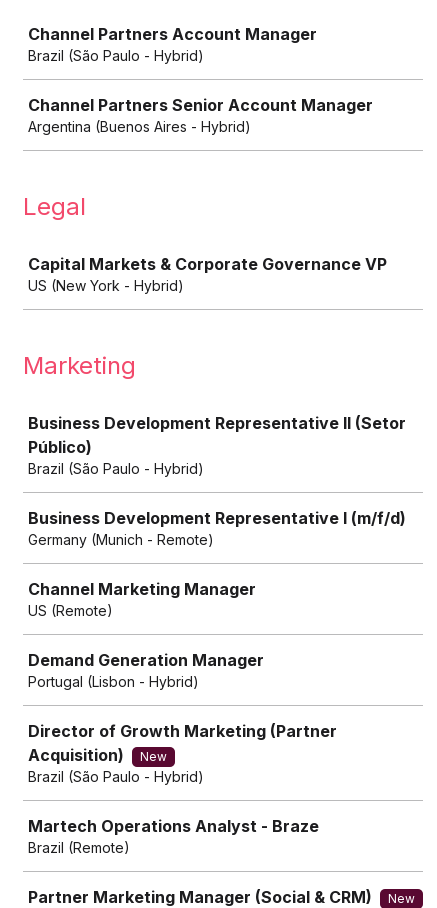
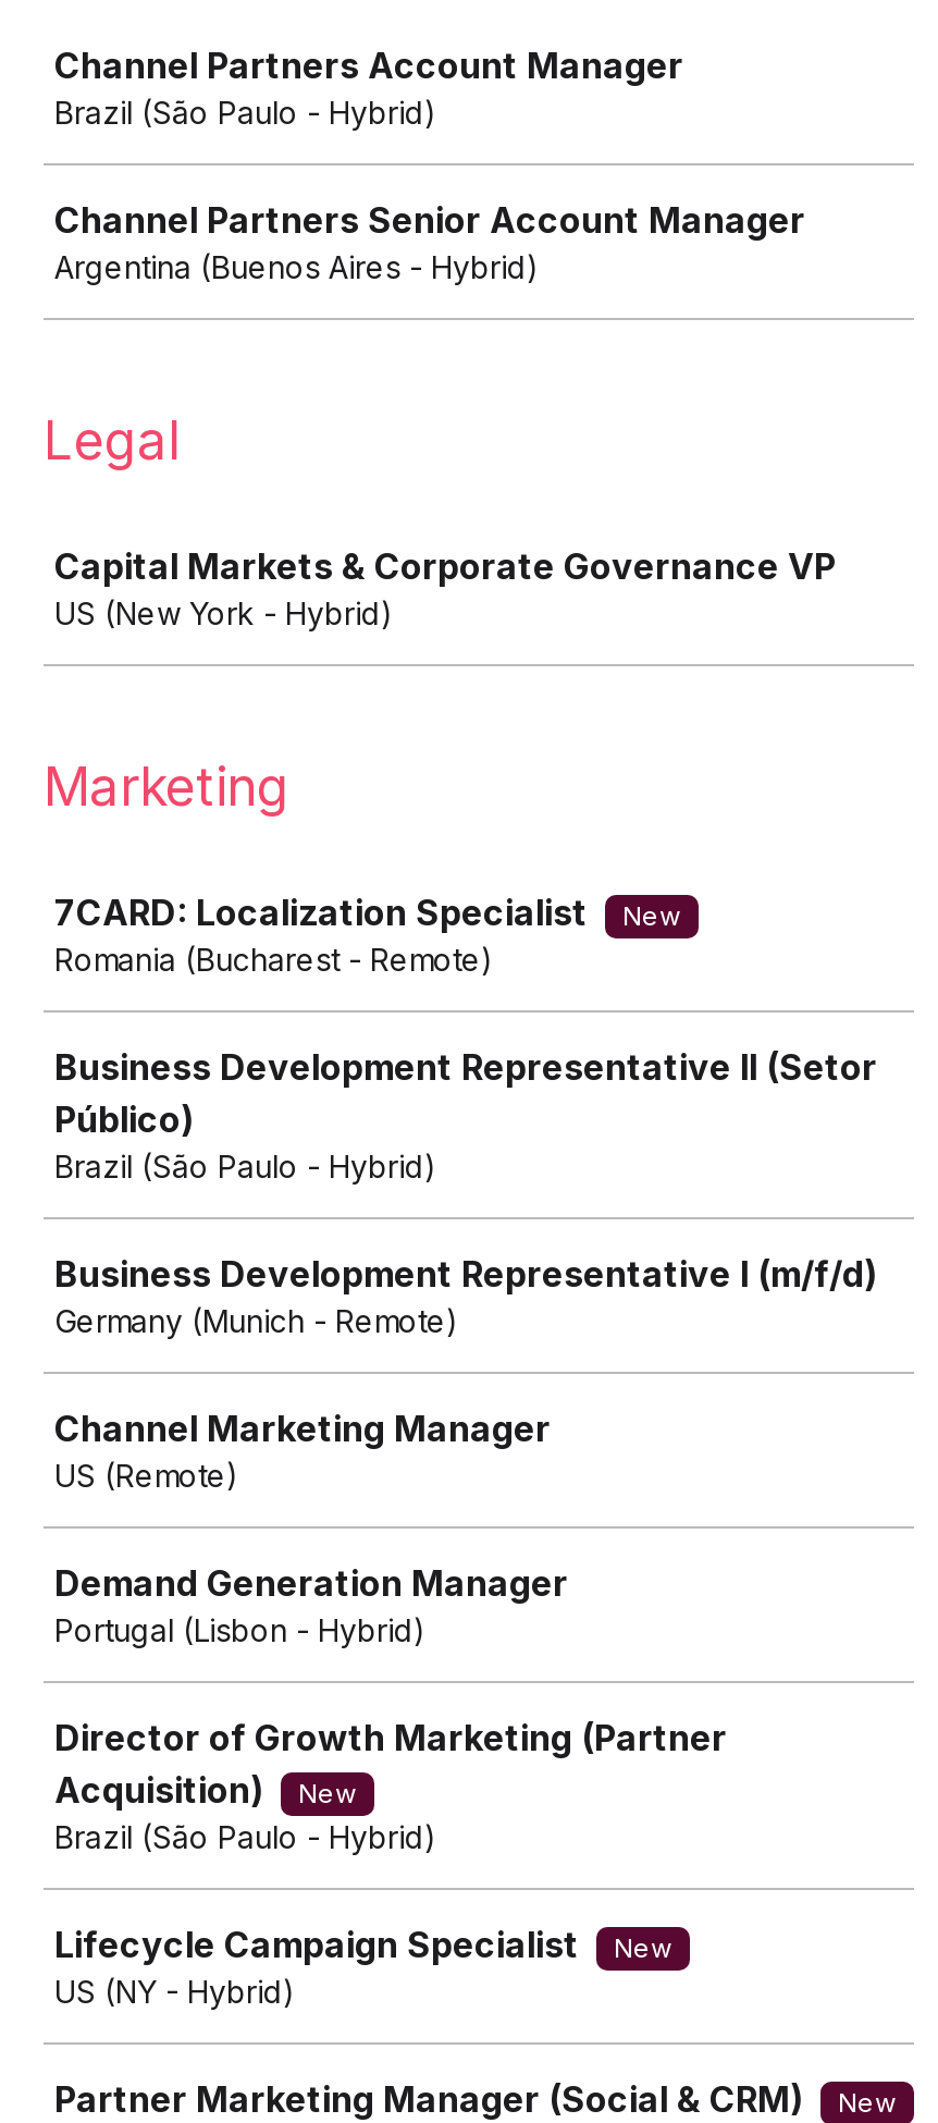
+ 7CARD: Localization Specialist
+ New
+ Romania (Bucharest - Remote)

- Martech Operations Analyst - Braze
- Brazil (Remote)
+ Lifecycle Campaign Specialist
+ New
+ US (NY - Hybrid)
